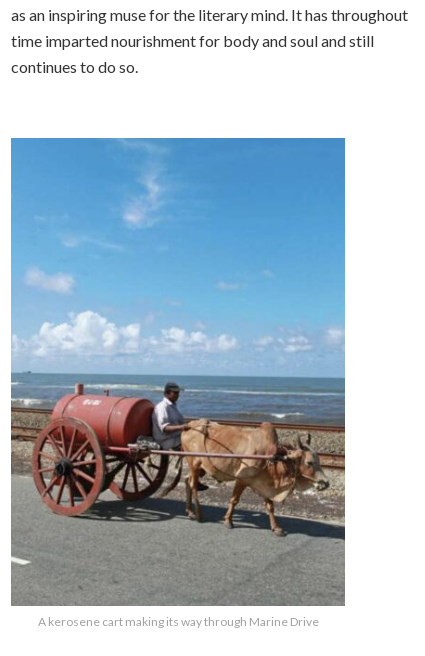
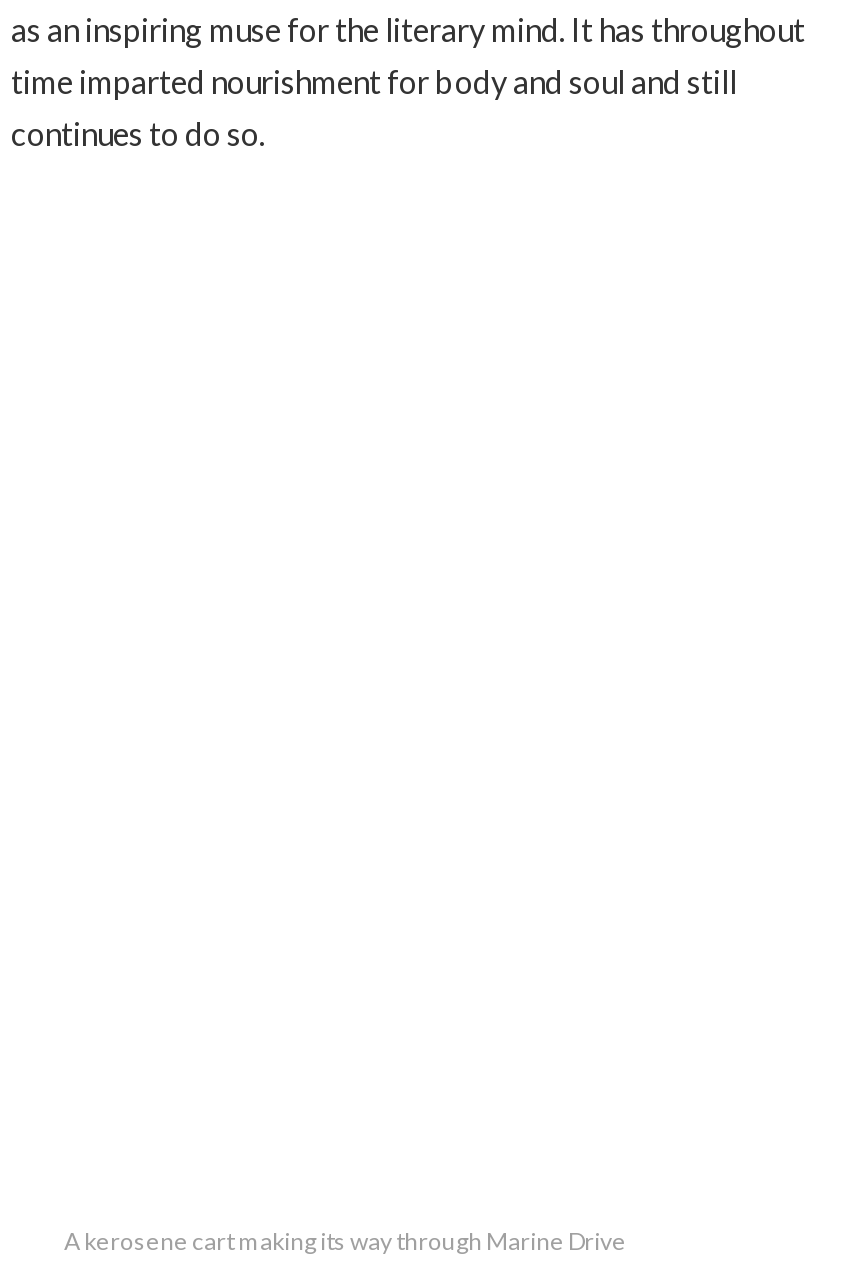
- [image]
